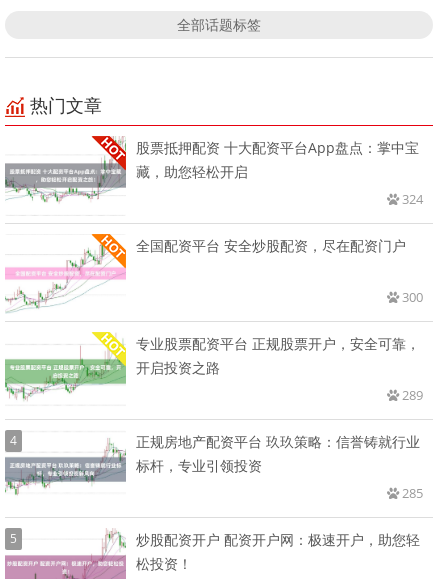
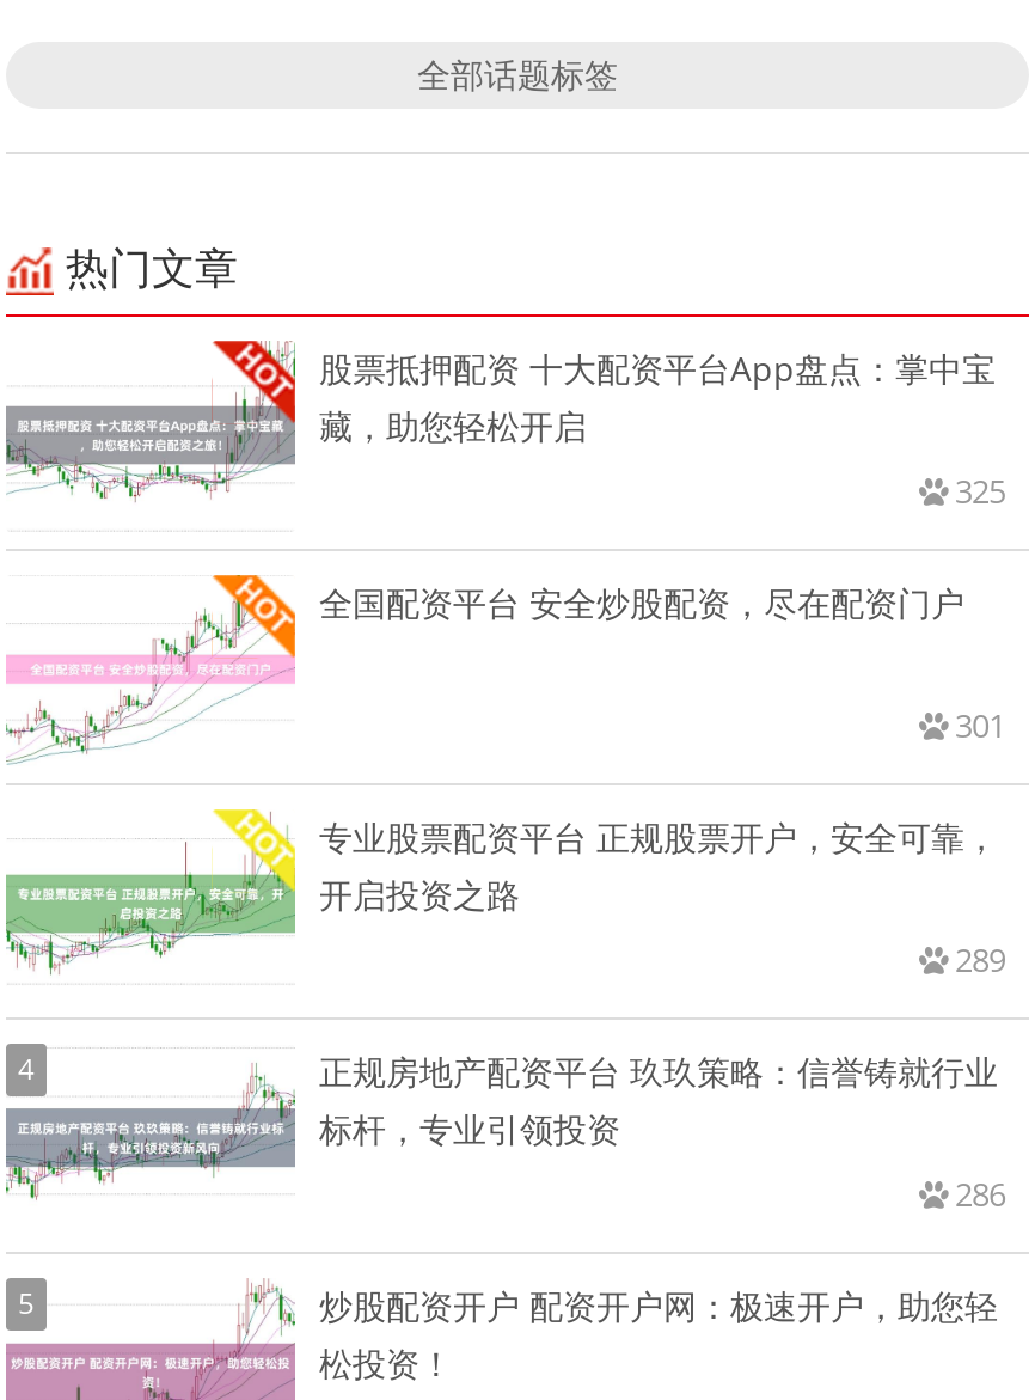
- 324
+ 325

- 300
+ 301

- 285
+ 286
